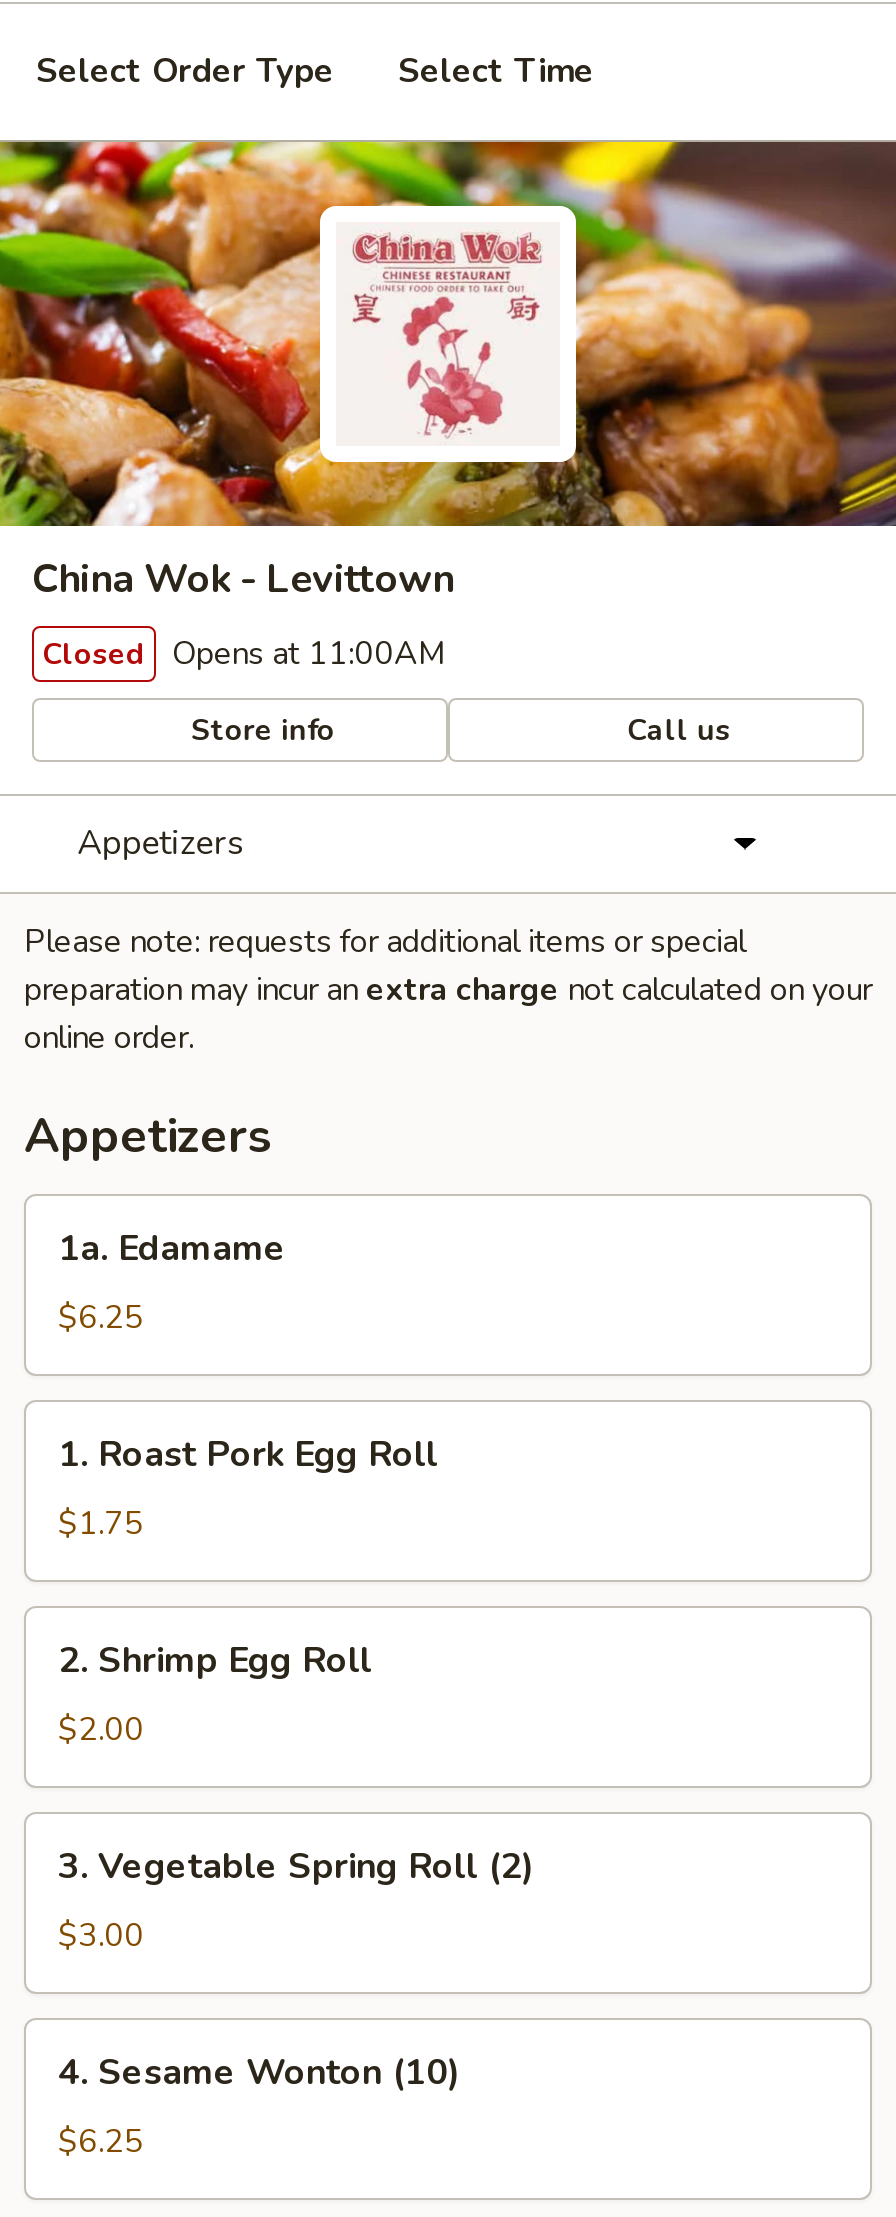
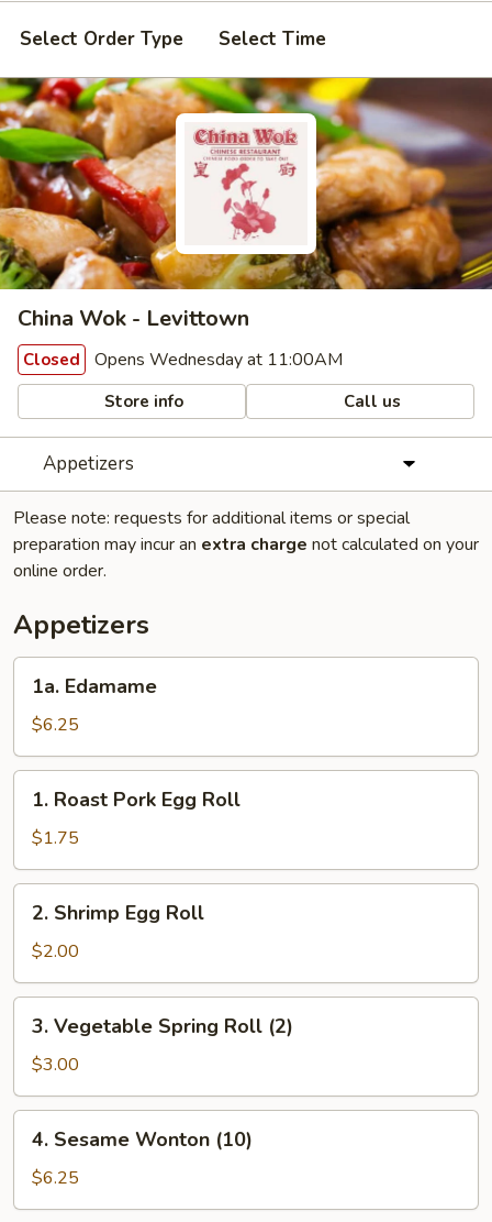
- Closed Opens at 11:00AM
+ Closed Opens Wednesday at 11:00AM
